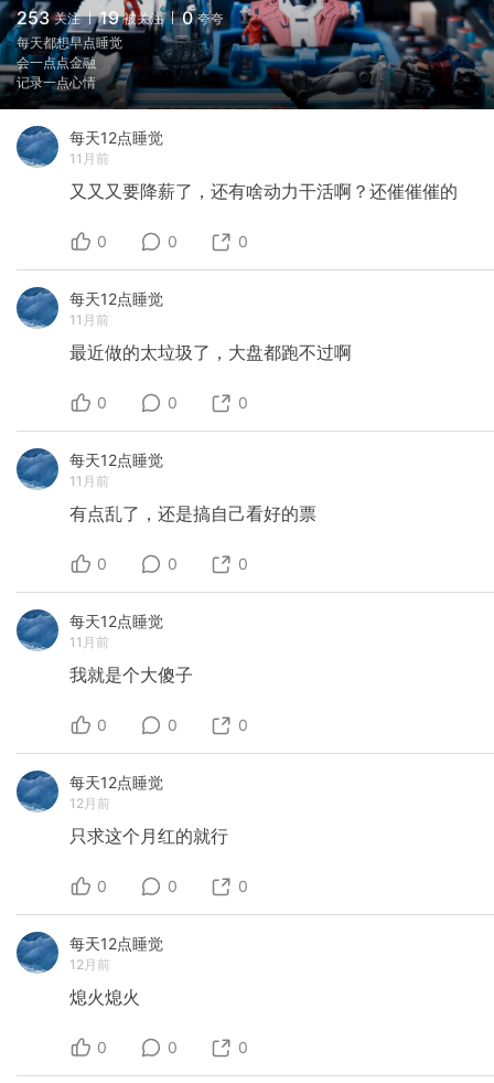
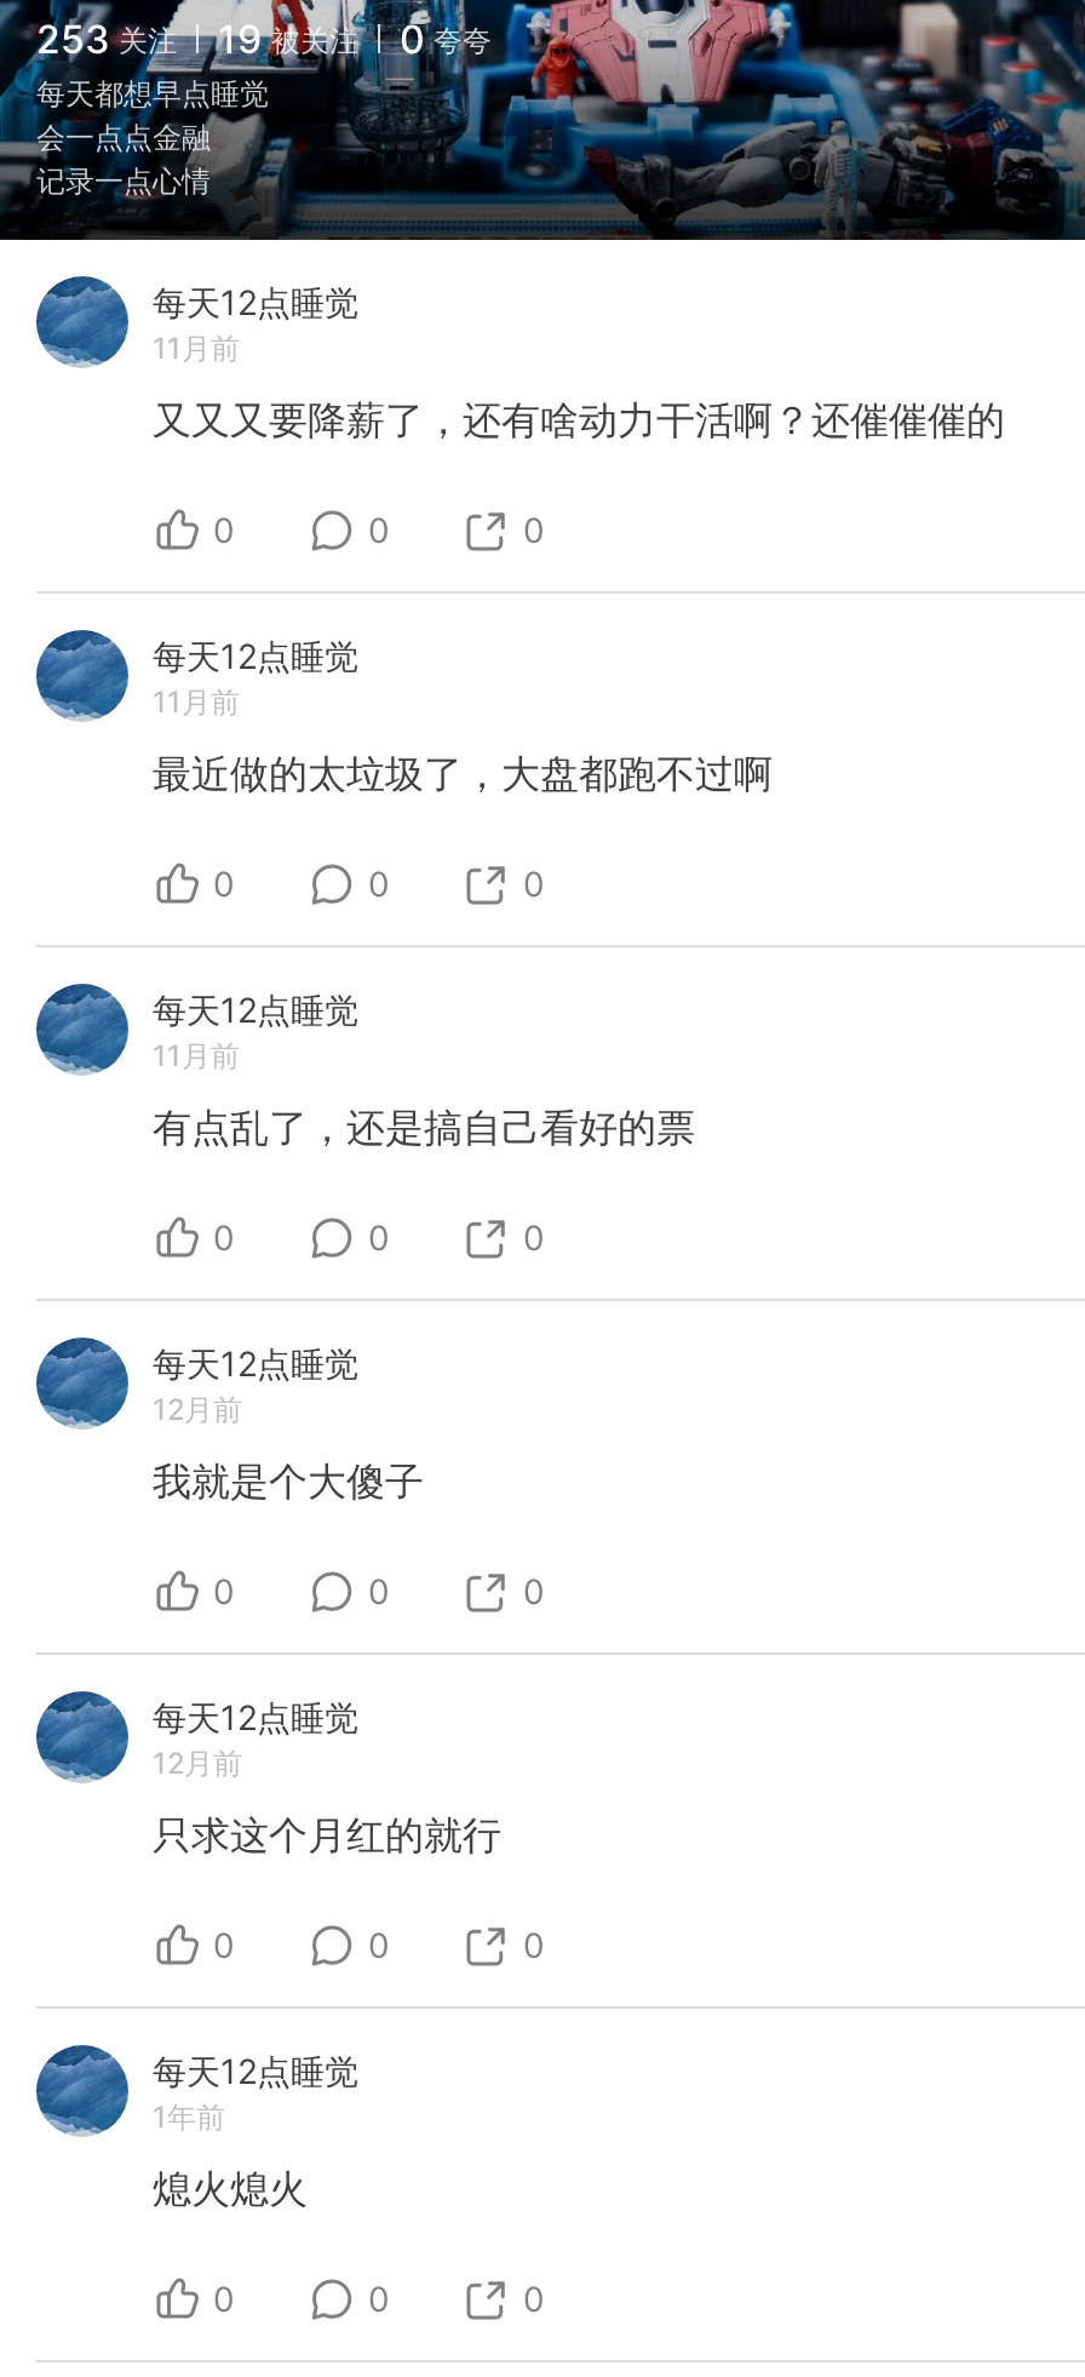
- 11月前
+ 12月前

- 12月前
+ 1年前
